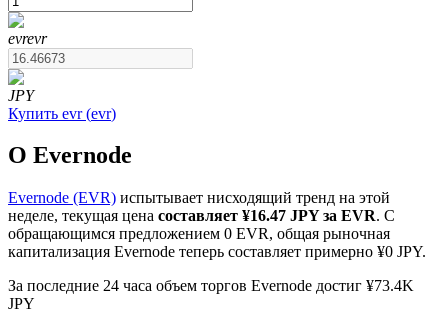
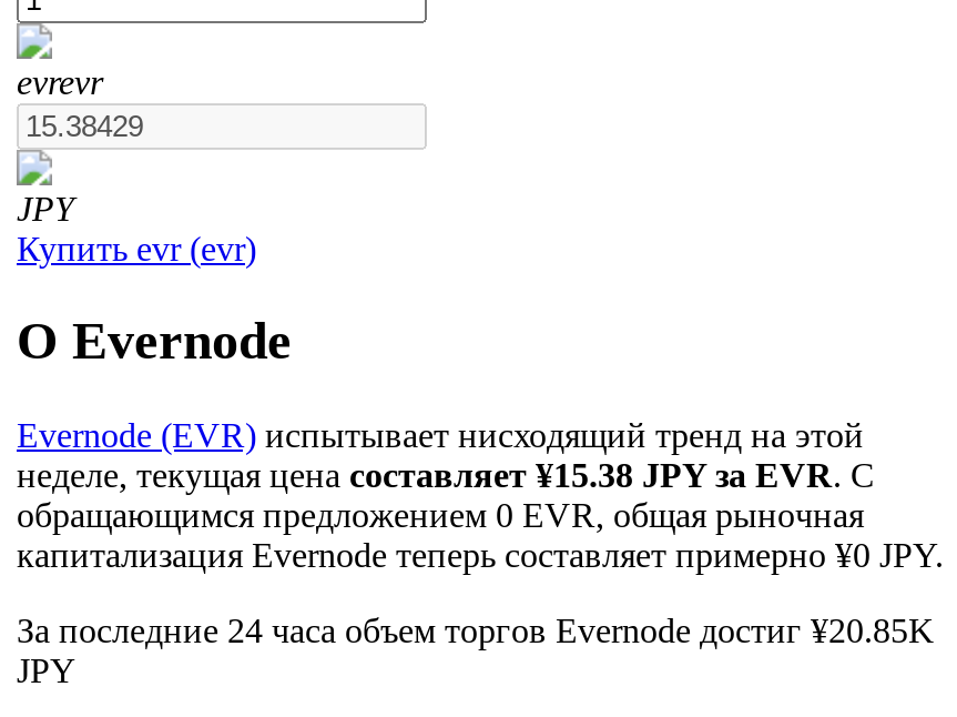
- неделе, текущая цена составляет ¥16.47 JPY за EVR. С
+ неделе, текущая цена составляет ¥15.38 JPY за EVR. С

- За последние 24 часа объем торгов Evernode достиг ¥73.4K
+ За последние 24 часа объем торгов Evernode достиг ¥20.85K
